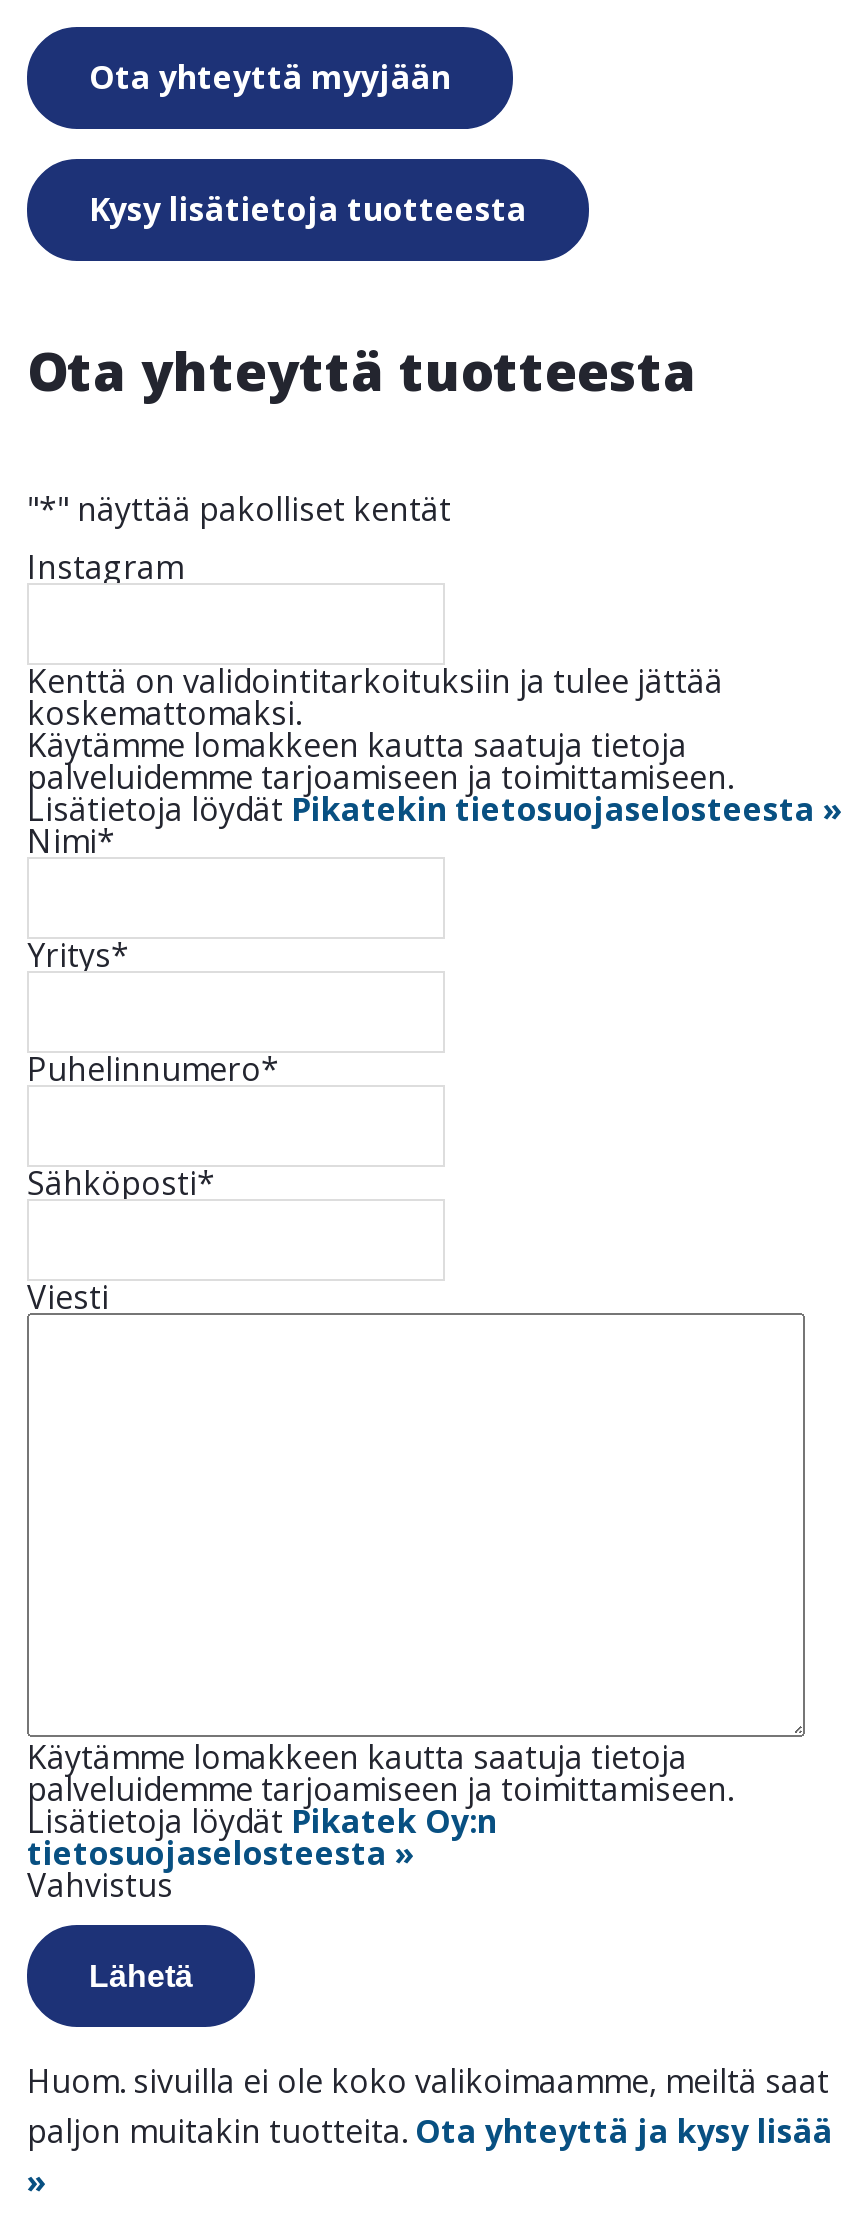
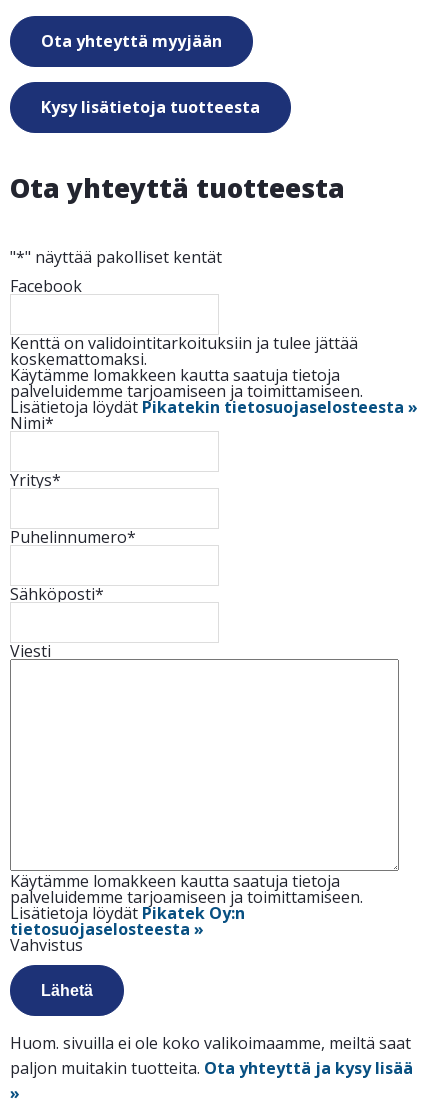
- Instagram
+ Facebook
